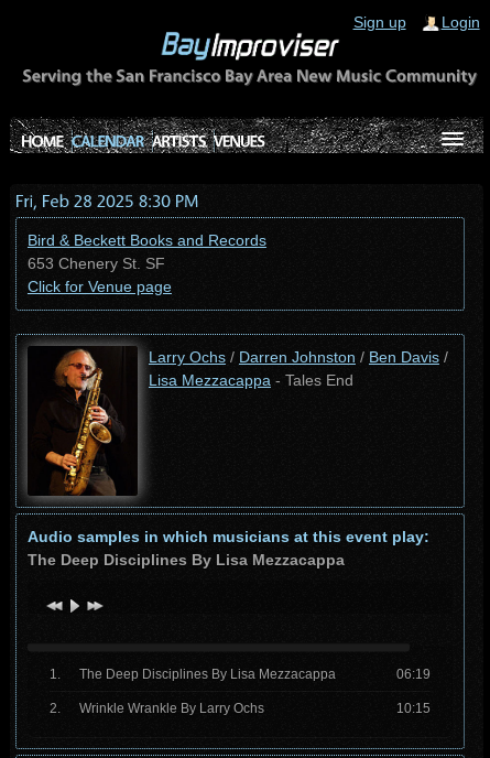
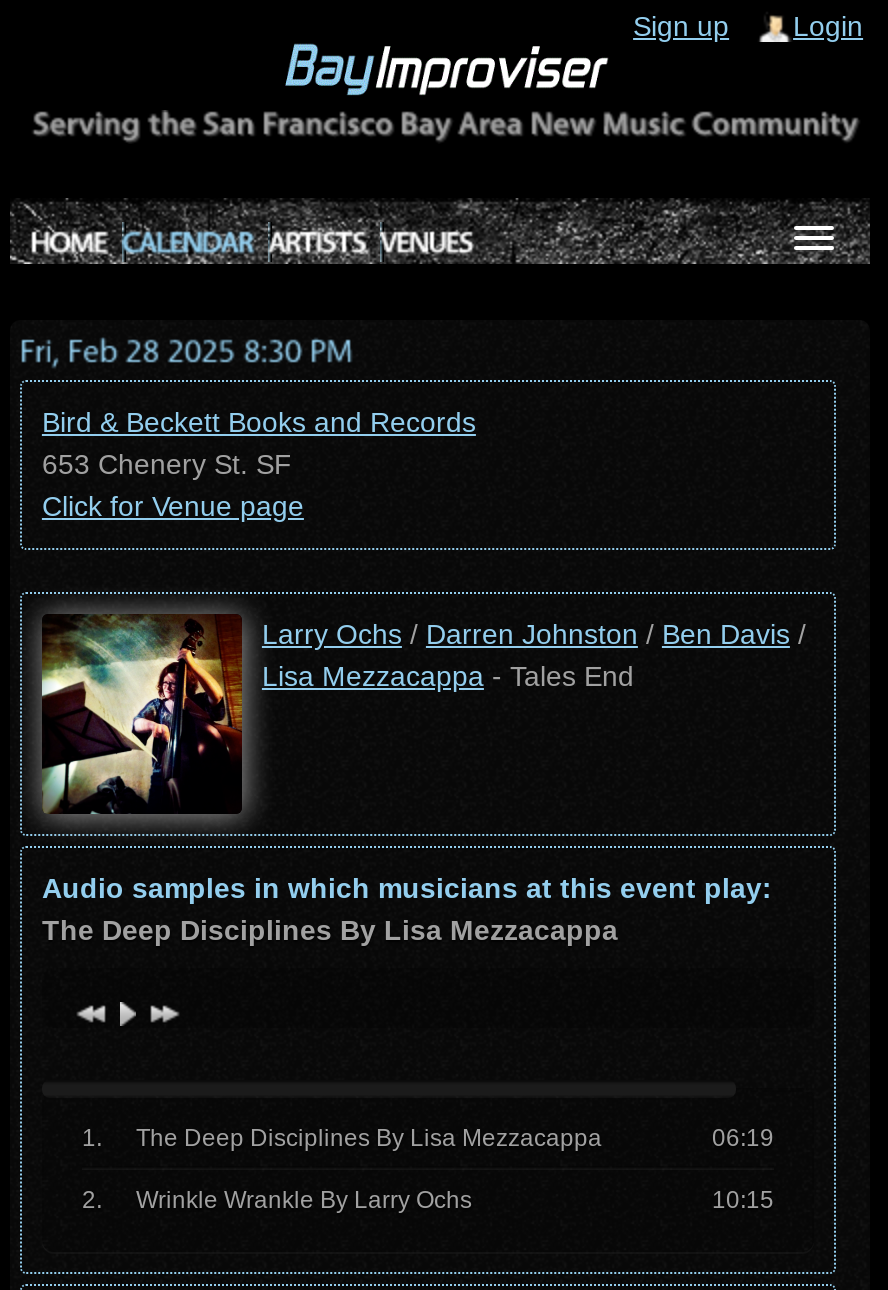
- [image]
+ [image]
